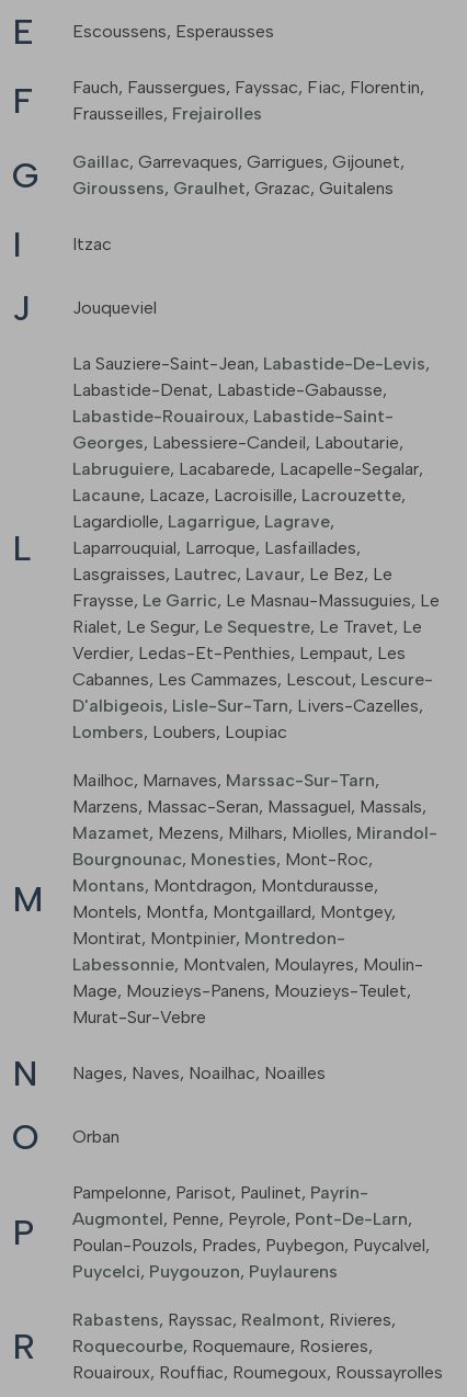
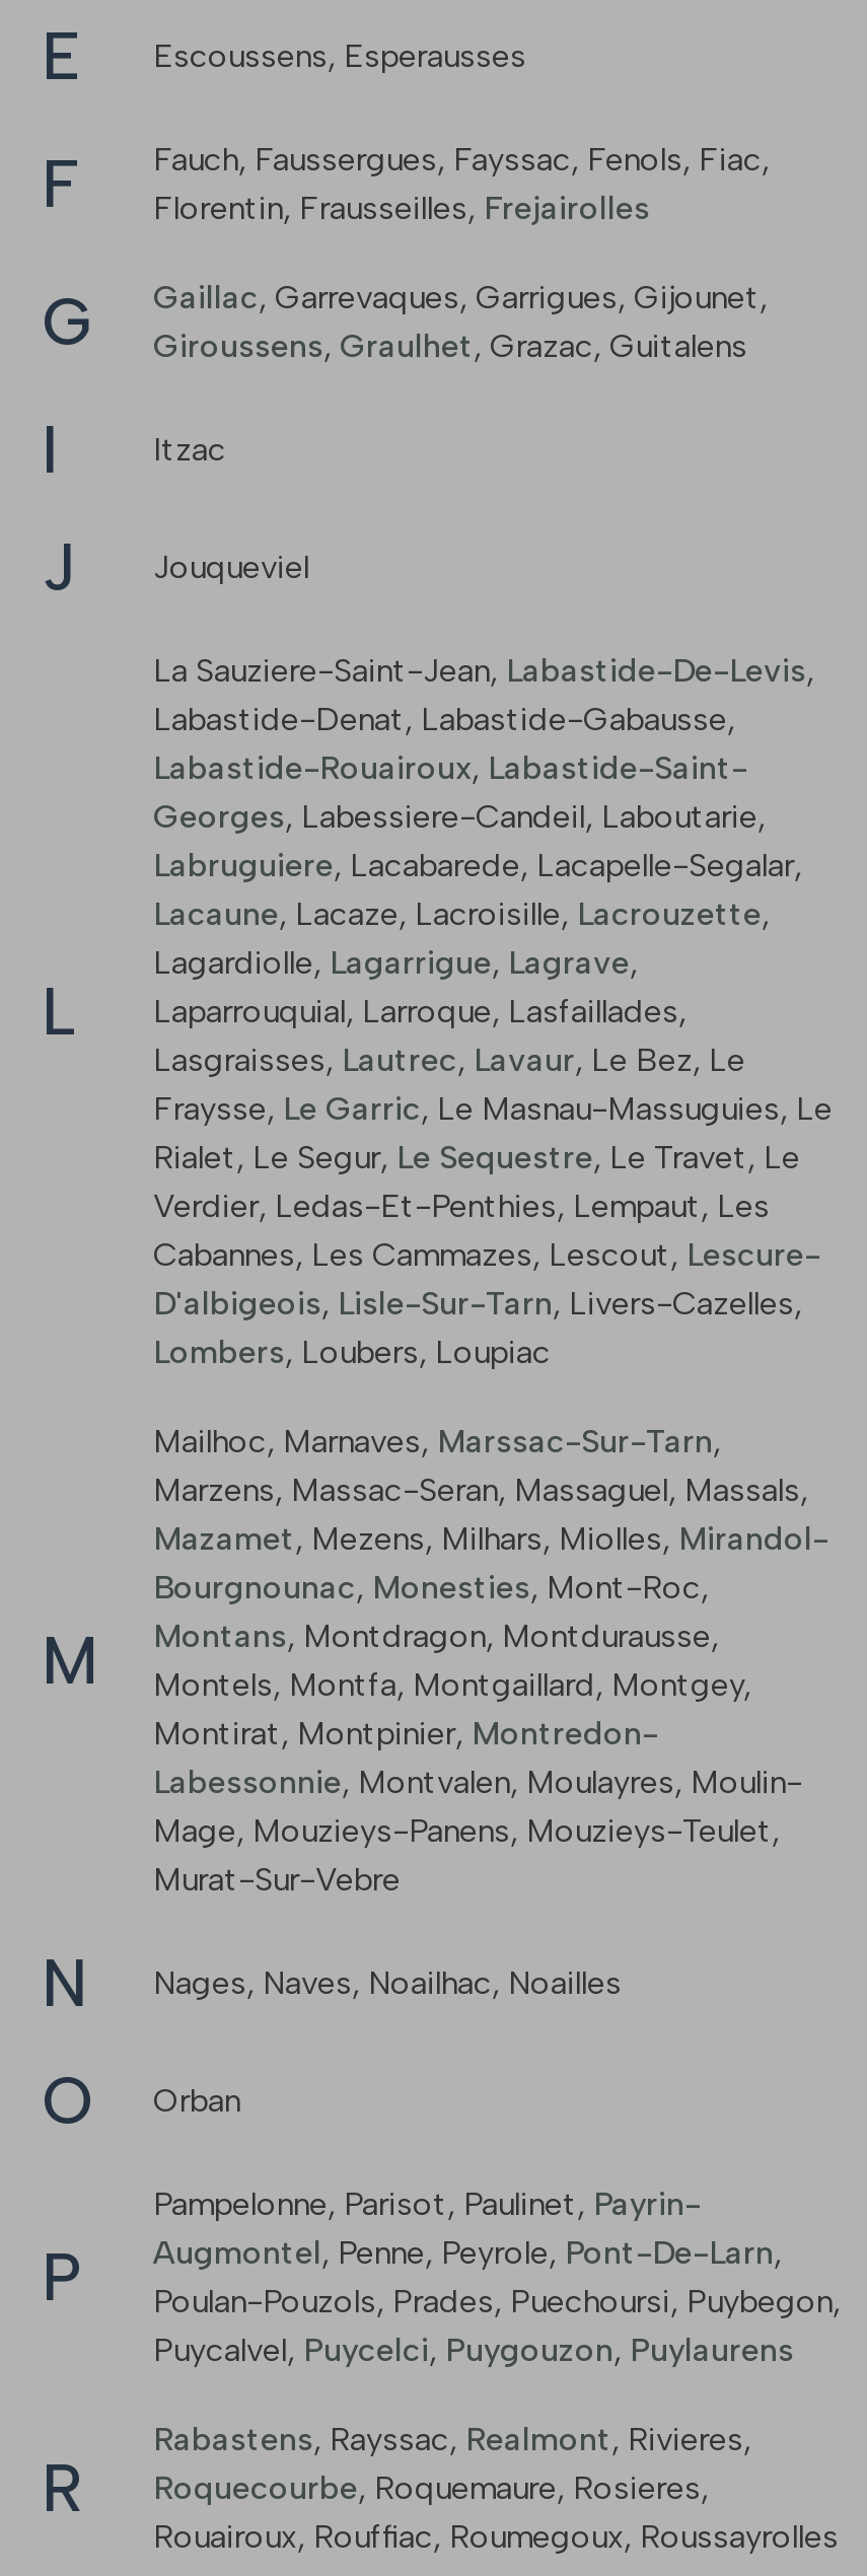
- Fauch, Faussergues, Fayssac, Fiac, Florentin,
- Frausseilles, Frejairolles
+ Fauch, Faussergues, Fayssac, Fenols, Fiac,
+ Florentin, Frausseilles, Frejairolles

- Poulan-Pouzols, Prades, Puybegon, Puycalvel,
- Puycelci, Puygouzon, Puylaurens
+ Poulan-Pouzols, Prades, Puechoursi, Puybegon,
+ Puycalvel, Puycelci, Puygouzon, Puylaurens
